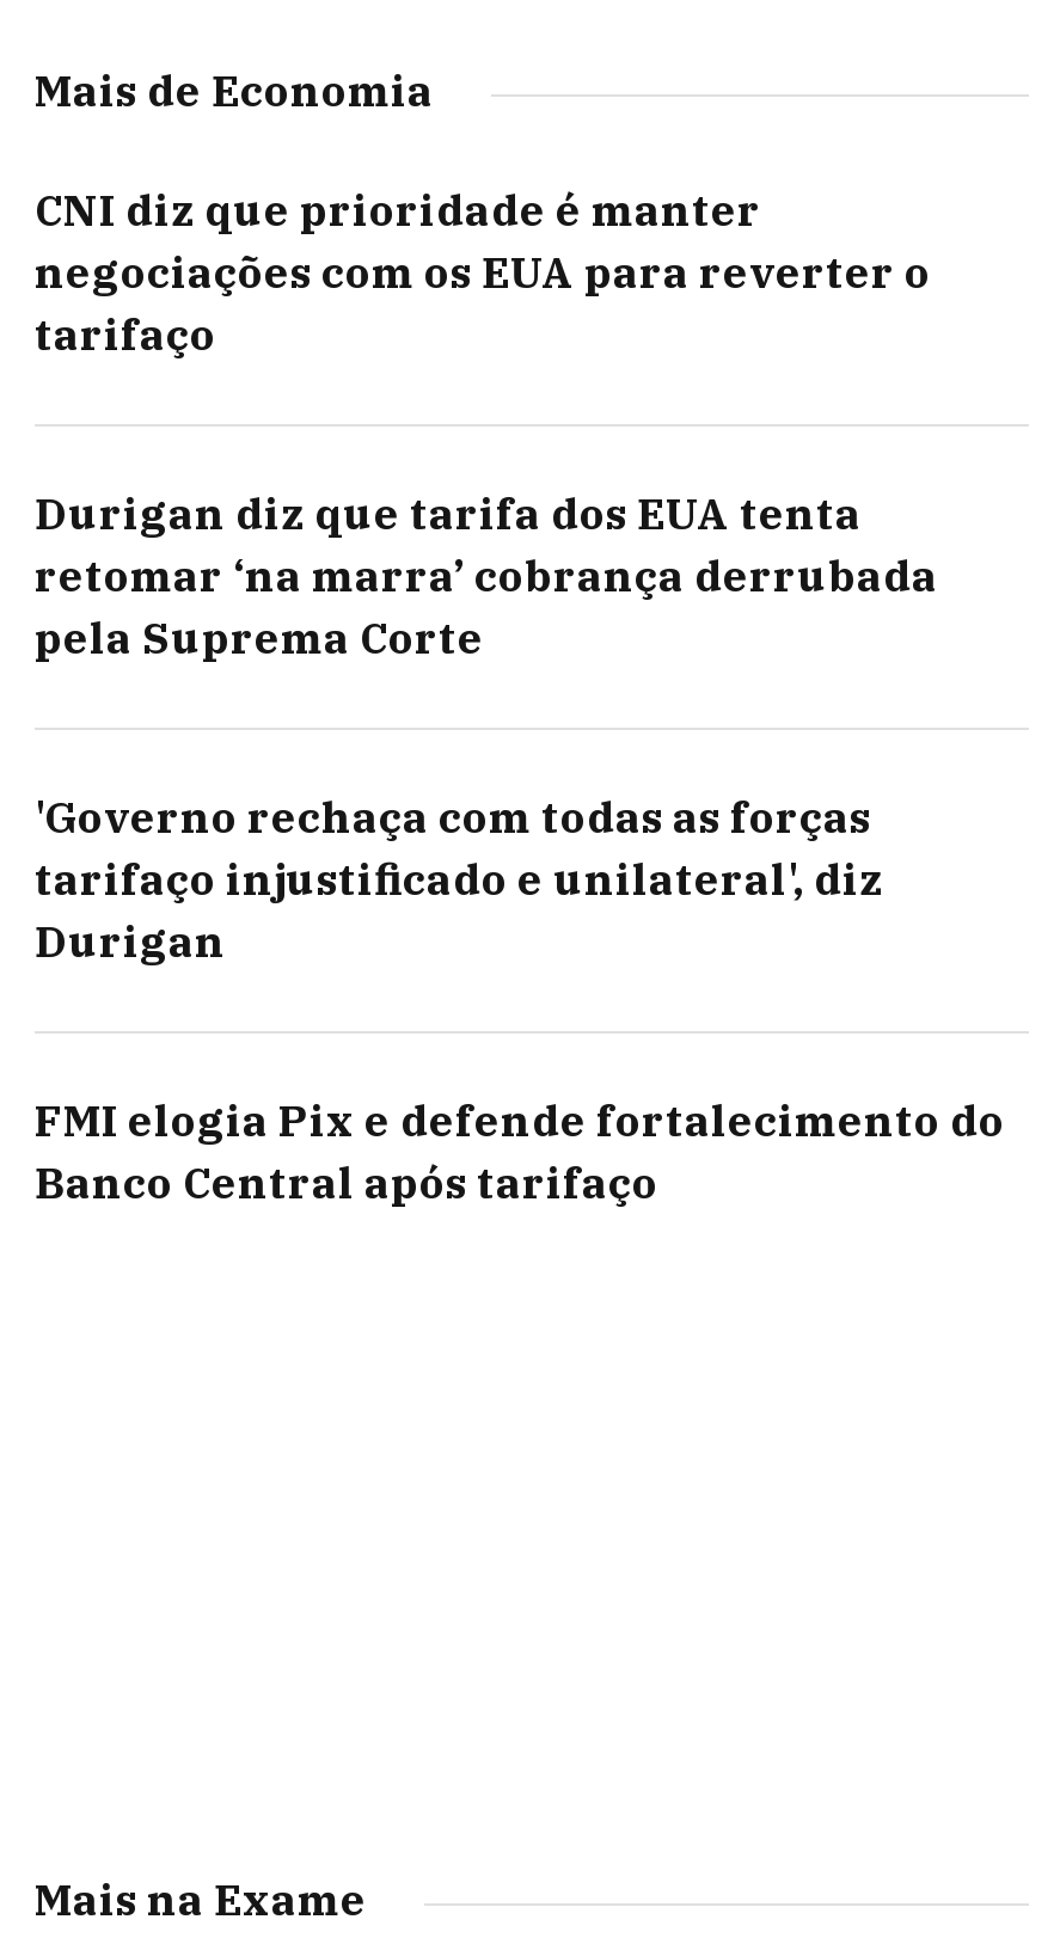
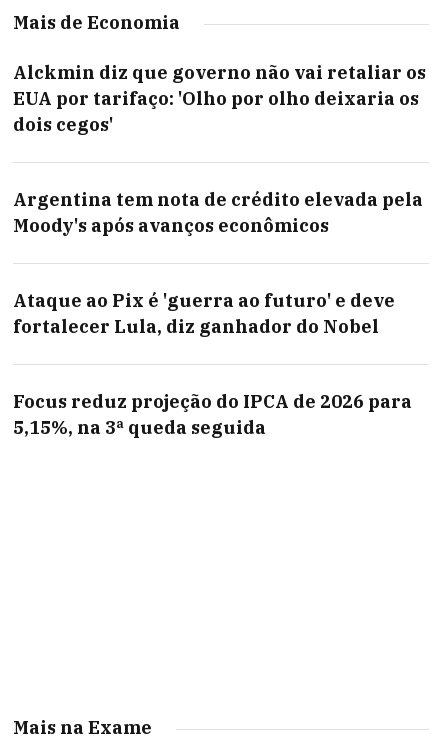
- CNI diz que prioridade é manter
- negociações com os EUA para reverter o
- tarifaço
+ Alckmin diz que governo não vai retaliar os
+ EUA por tarifaço: 'Olho por olho deixaria os
+ dois cegos'

- Durigan diz que tarifa dos EUA tenta
- retomar ‘na marra’ cobrança derrubada
- pela Suprema Corte
+ Argentina tem nota de crédito elevada pela
+ Moody's após avanços econômicos

- 'Governo rechaça com todas as forças
- tarifaço injustificado e unilateral', diz
- Durigan
+ Ataque ao Pix é 'guerra ao futuro' e deve
+ fortalecer Lula, diz ganhador do Nobel

- FMI elogia Pix e defende fortalecimento do
- Banco Central após tarifaço
+ Focus reduz projeção do IPCA de 2026 para
+ 5,15%, na 3ª queda seguida
